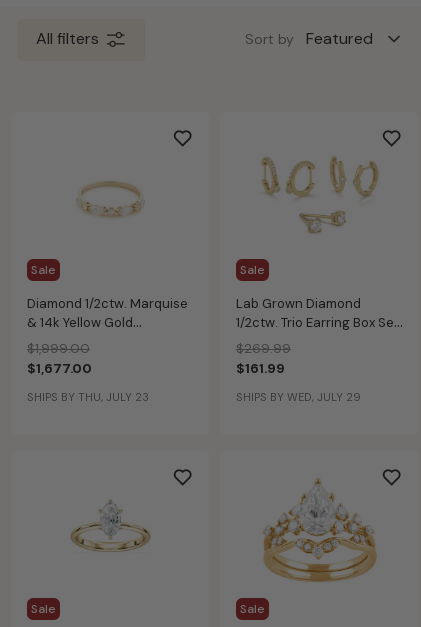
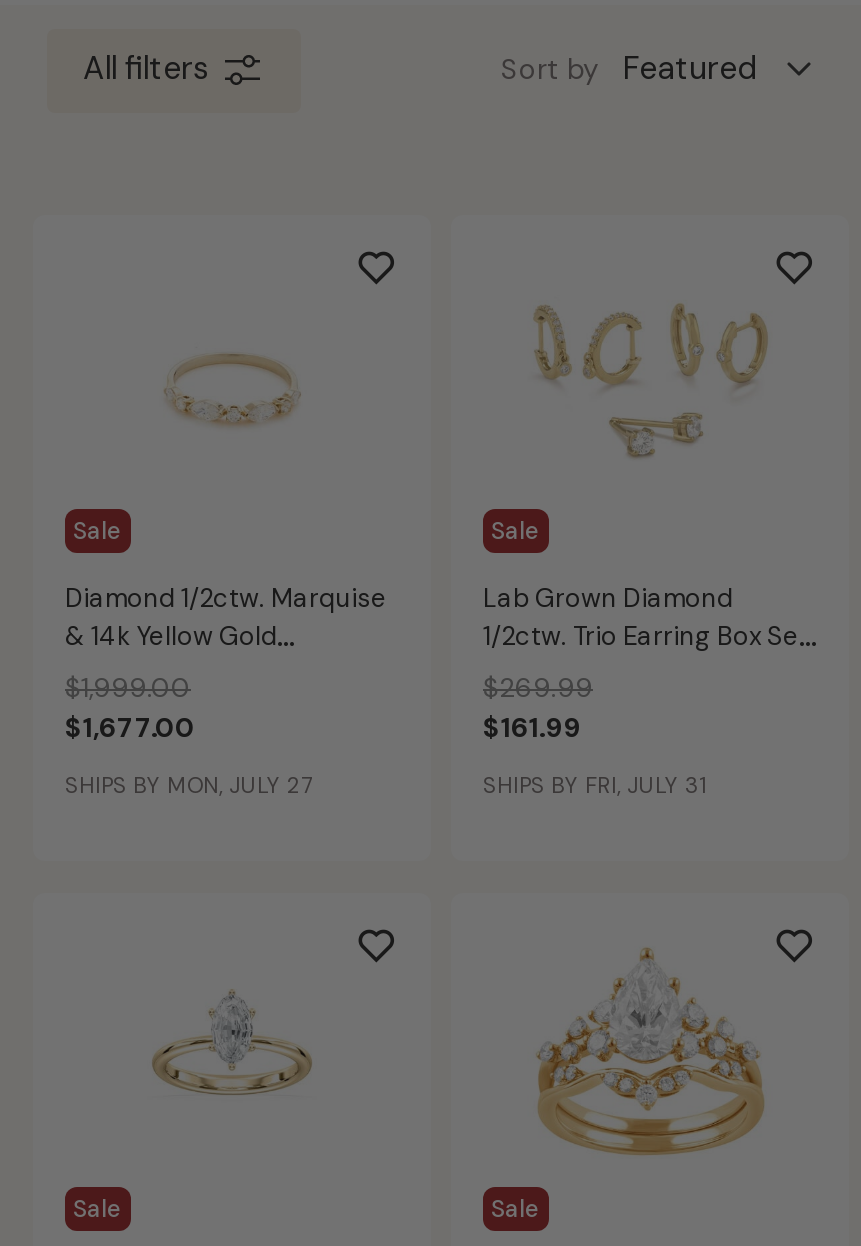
- SHIPS BY THU, JULY 23
+ SHIPS BY MON, JULY 27

- SHIPS BY WED, JULY 29
+ SHIPS BY FRI, JULY 31
